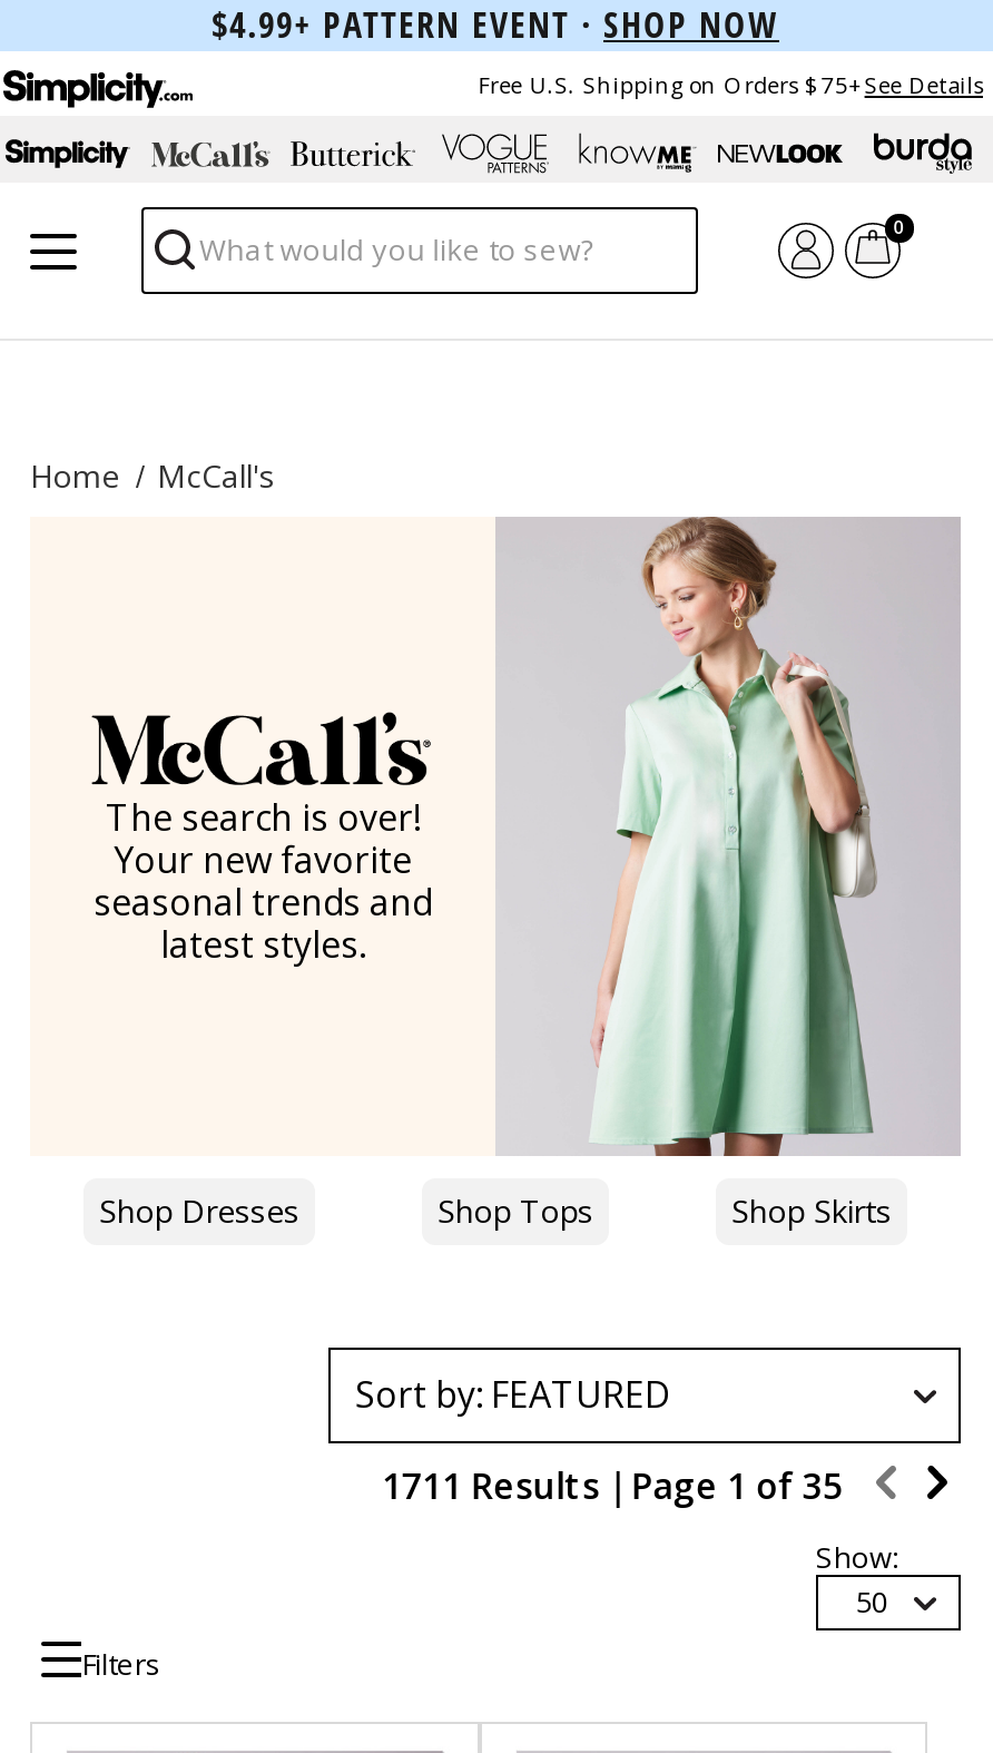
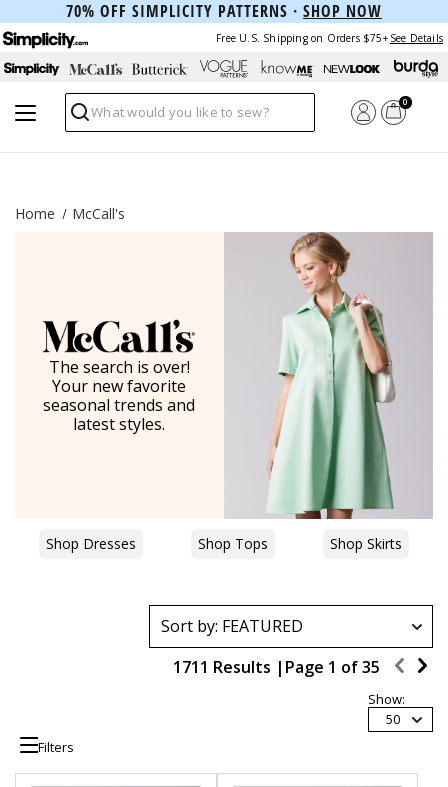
- $4.99+ PATTERN EVENT · SHOP NOW
+ 70% OFF SIMPLICITY PATTERNS · SHOP NOW
